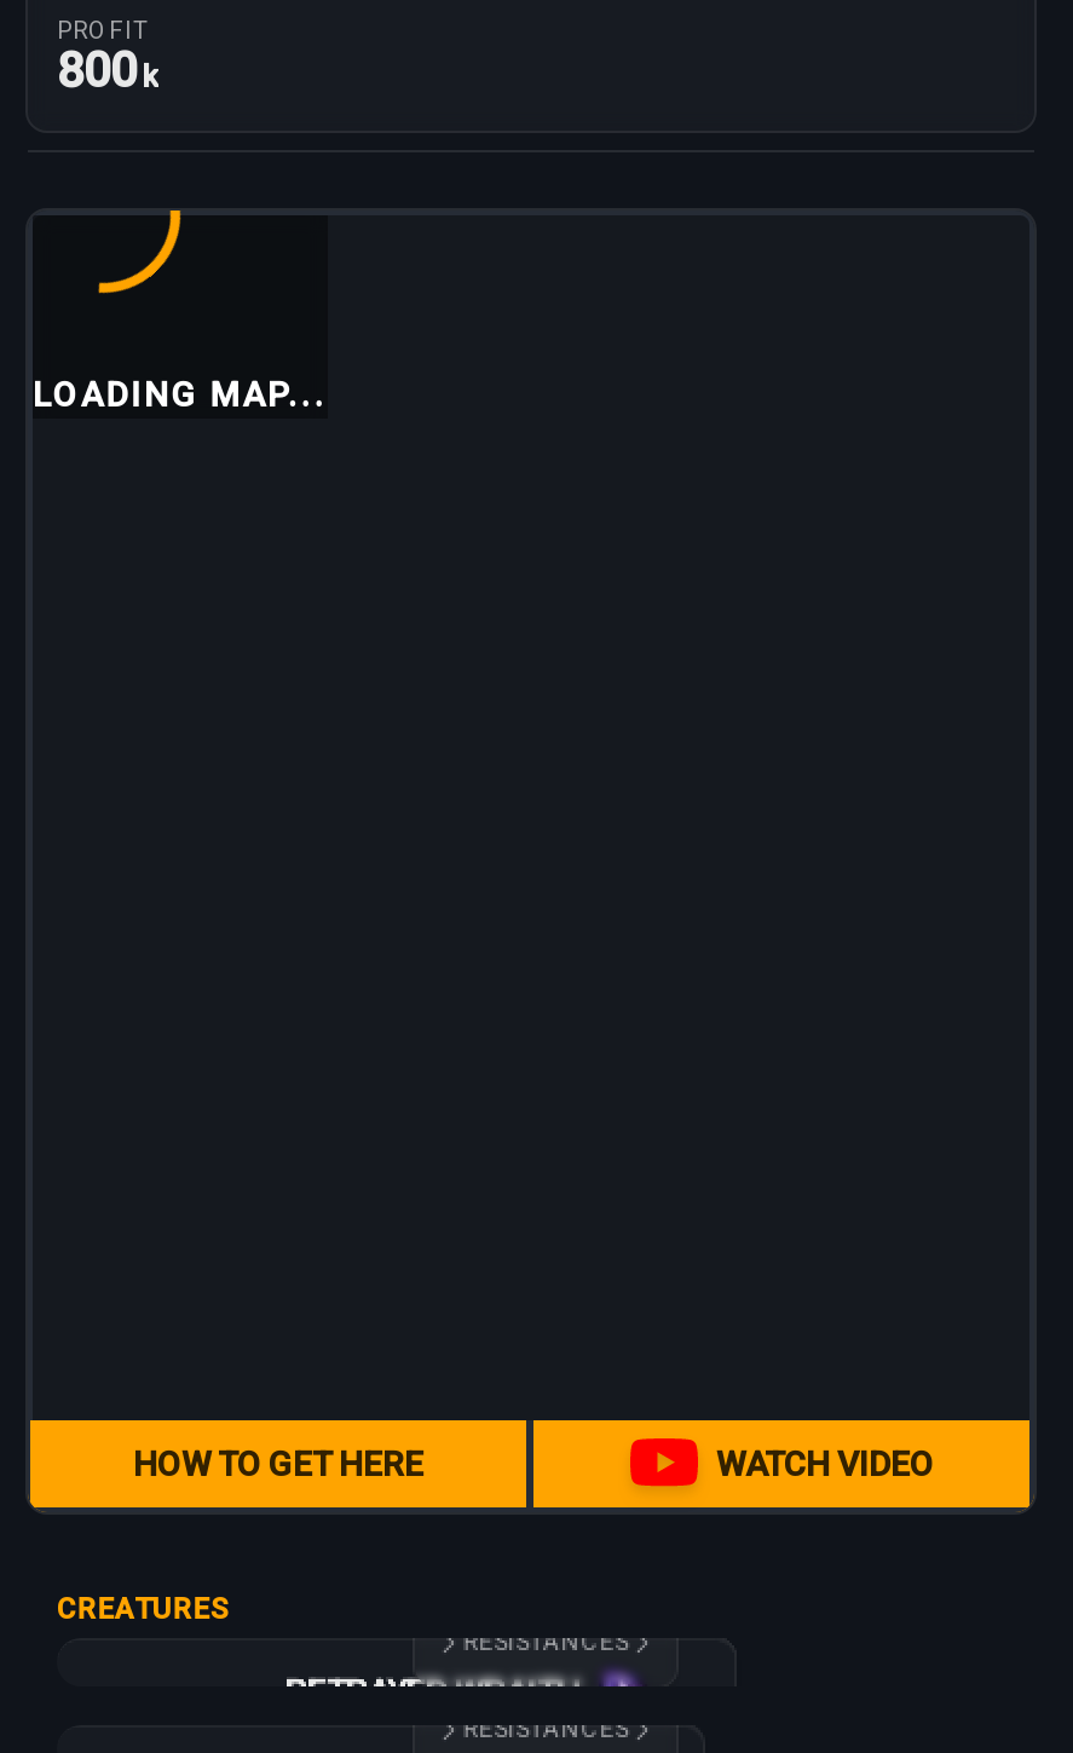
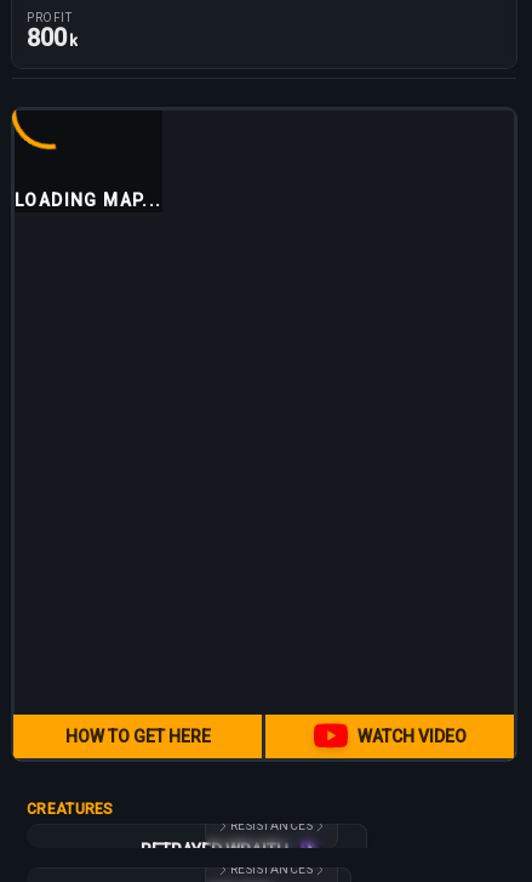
- [image]
+ [image]
